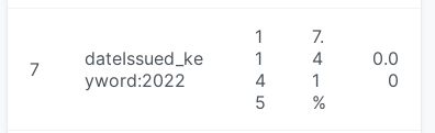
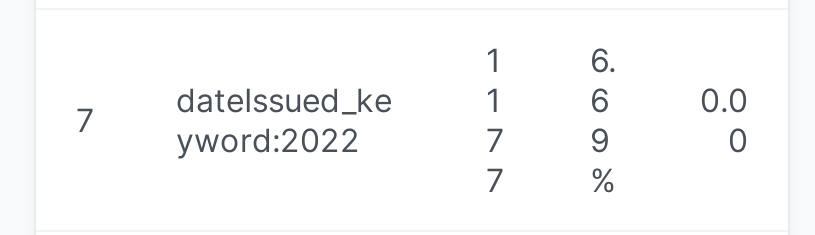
- 7.
+ 6.

- 4
+ 6

- 4
+ 7

- 1
+ 9

- 5
+ 7
